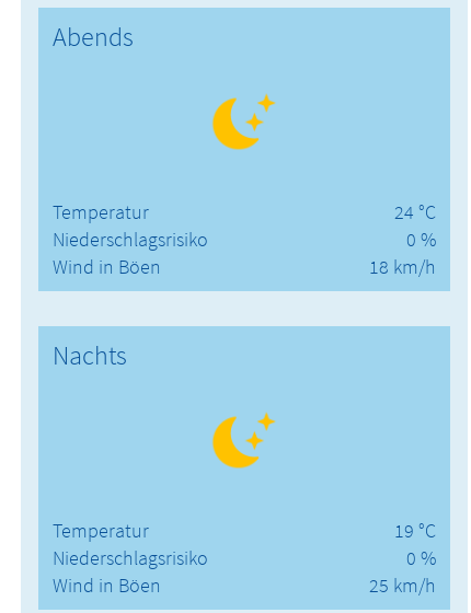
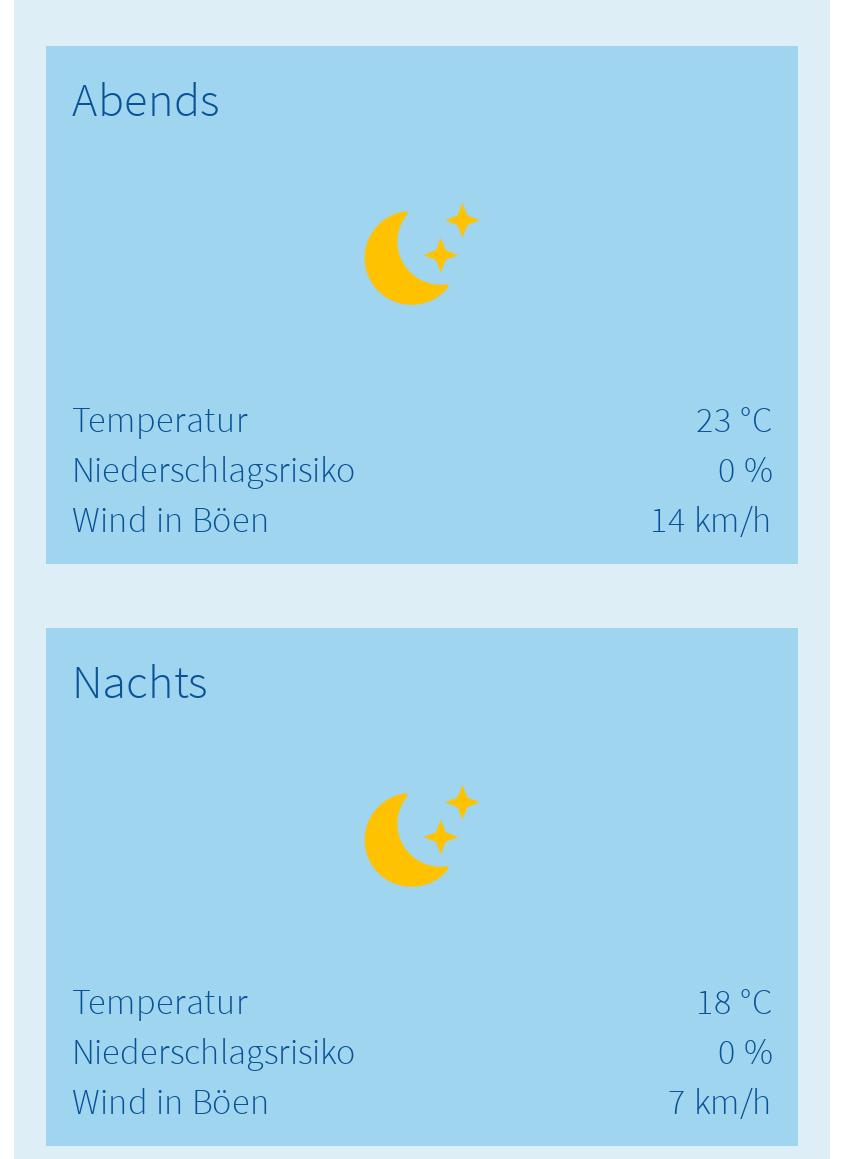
- 24 °C
+ 23 °C

- 18 km/h
+ 14 km/h

- 19 °C
+ 18 °C

- 25 km/h
+ 7 km/h
